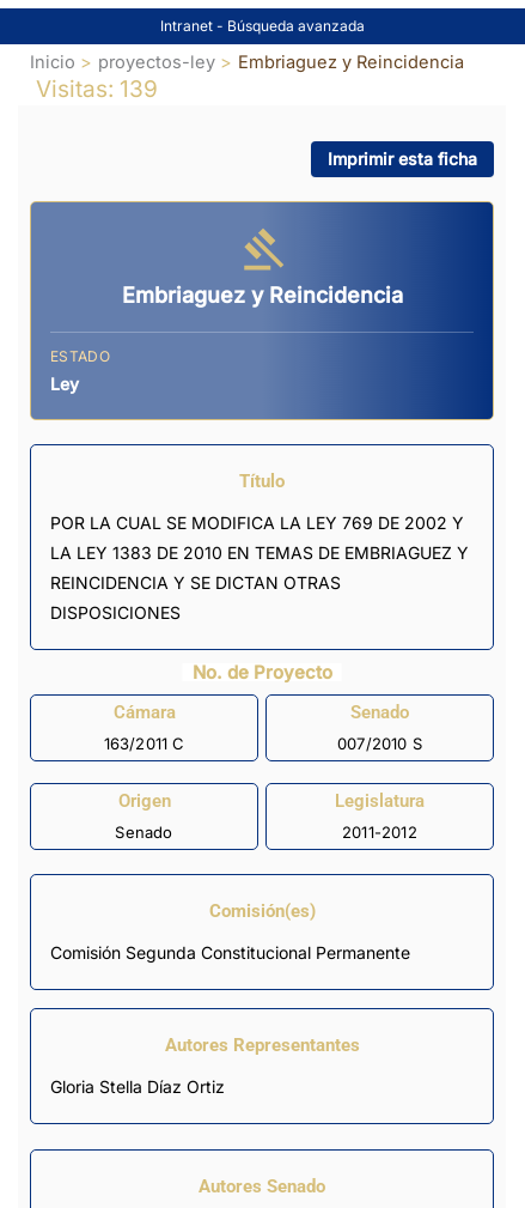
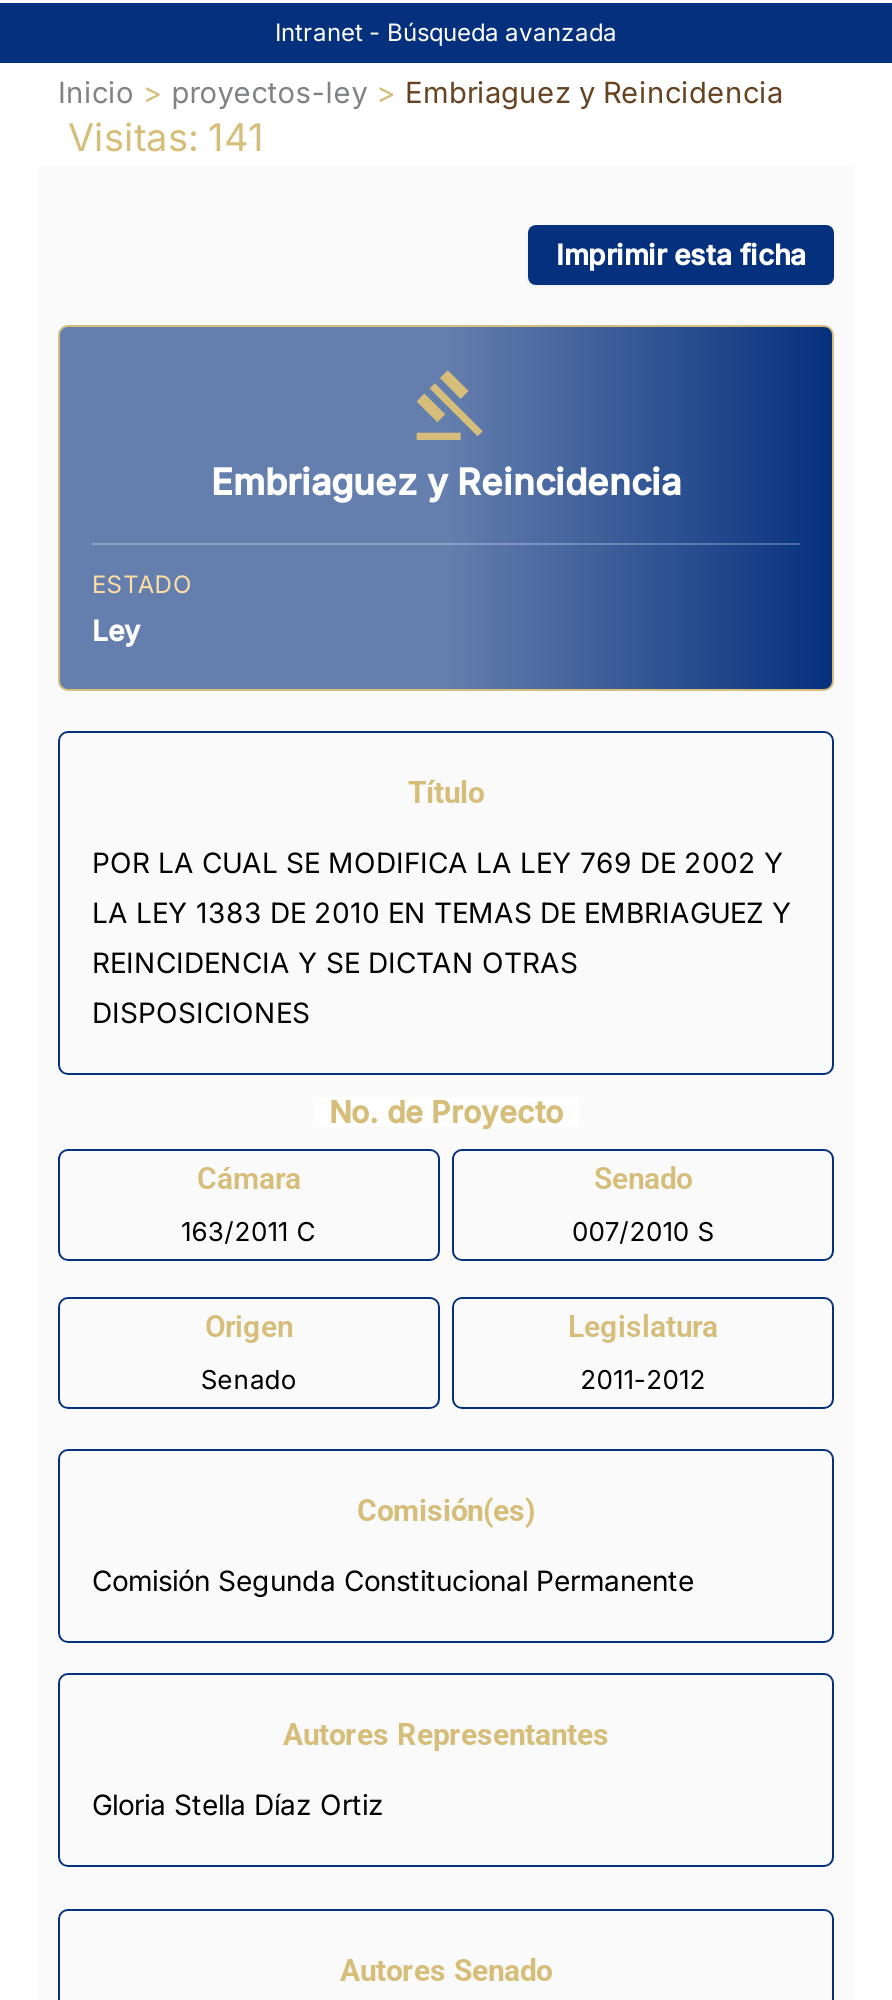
- Visitas: 139
+ Visitas: 141
